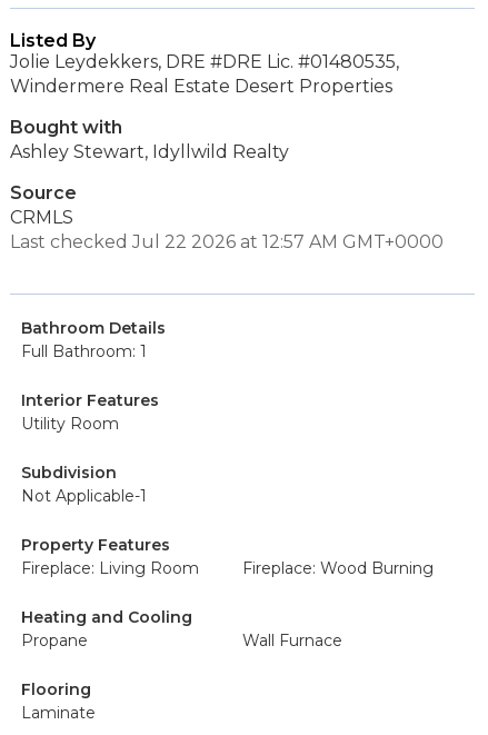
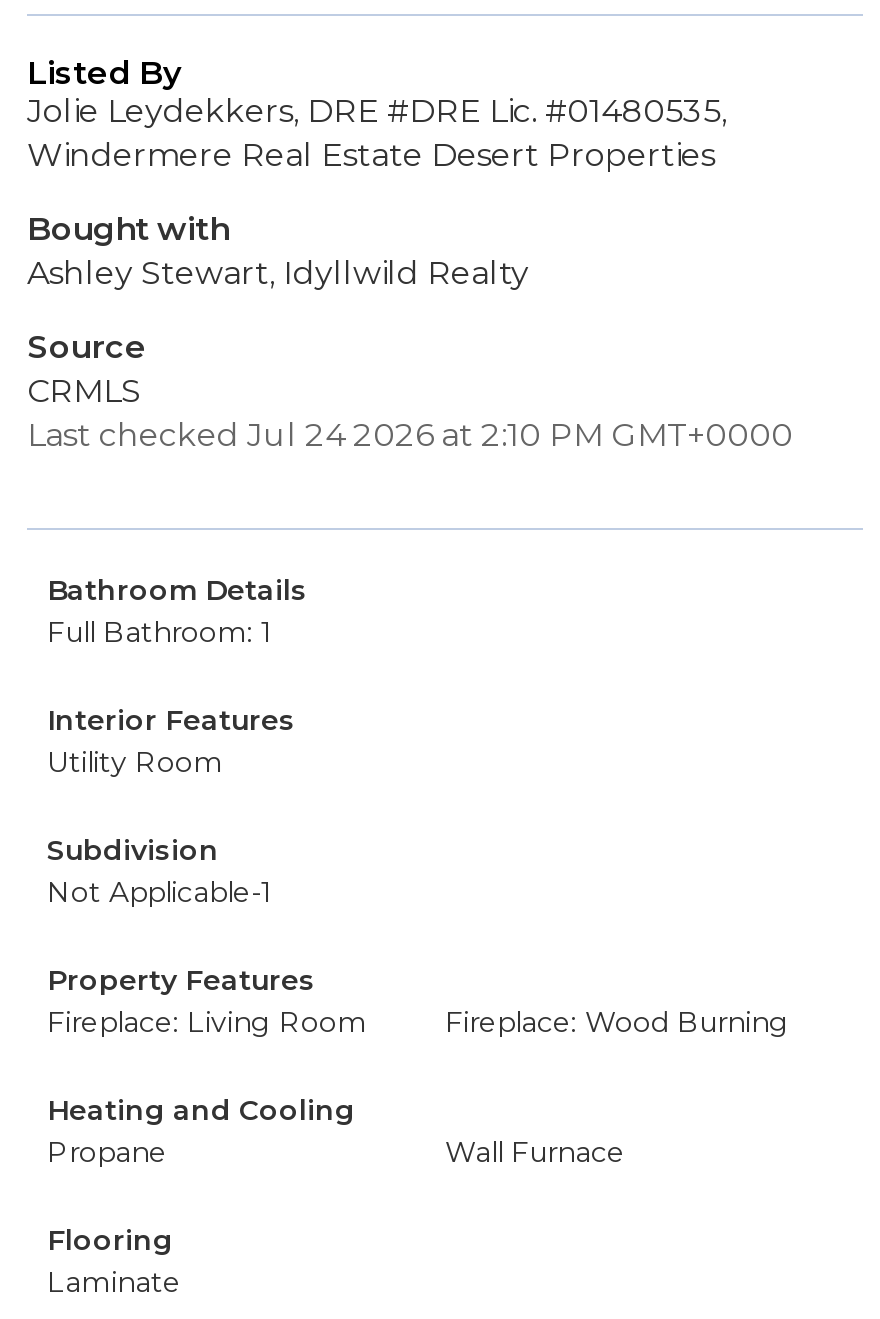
- Last checked Jul 22 2026 at 12:57 AM GMT+0000
+ Last checked Jul 24 2026 at 2:10 PM GMT+0000
